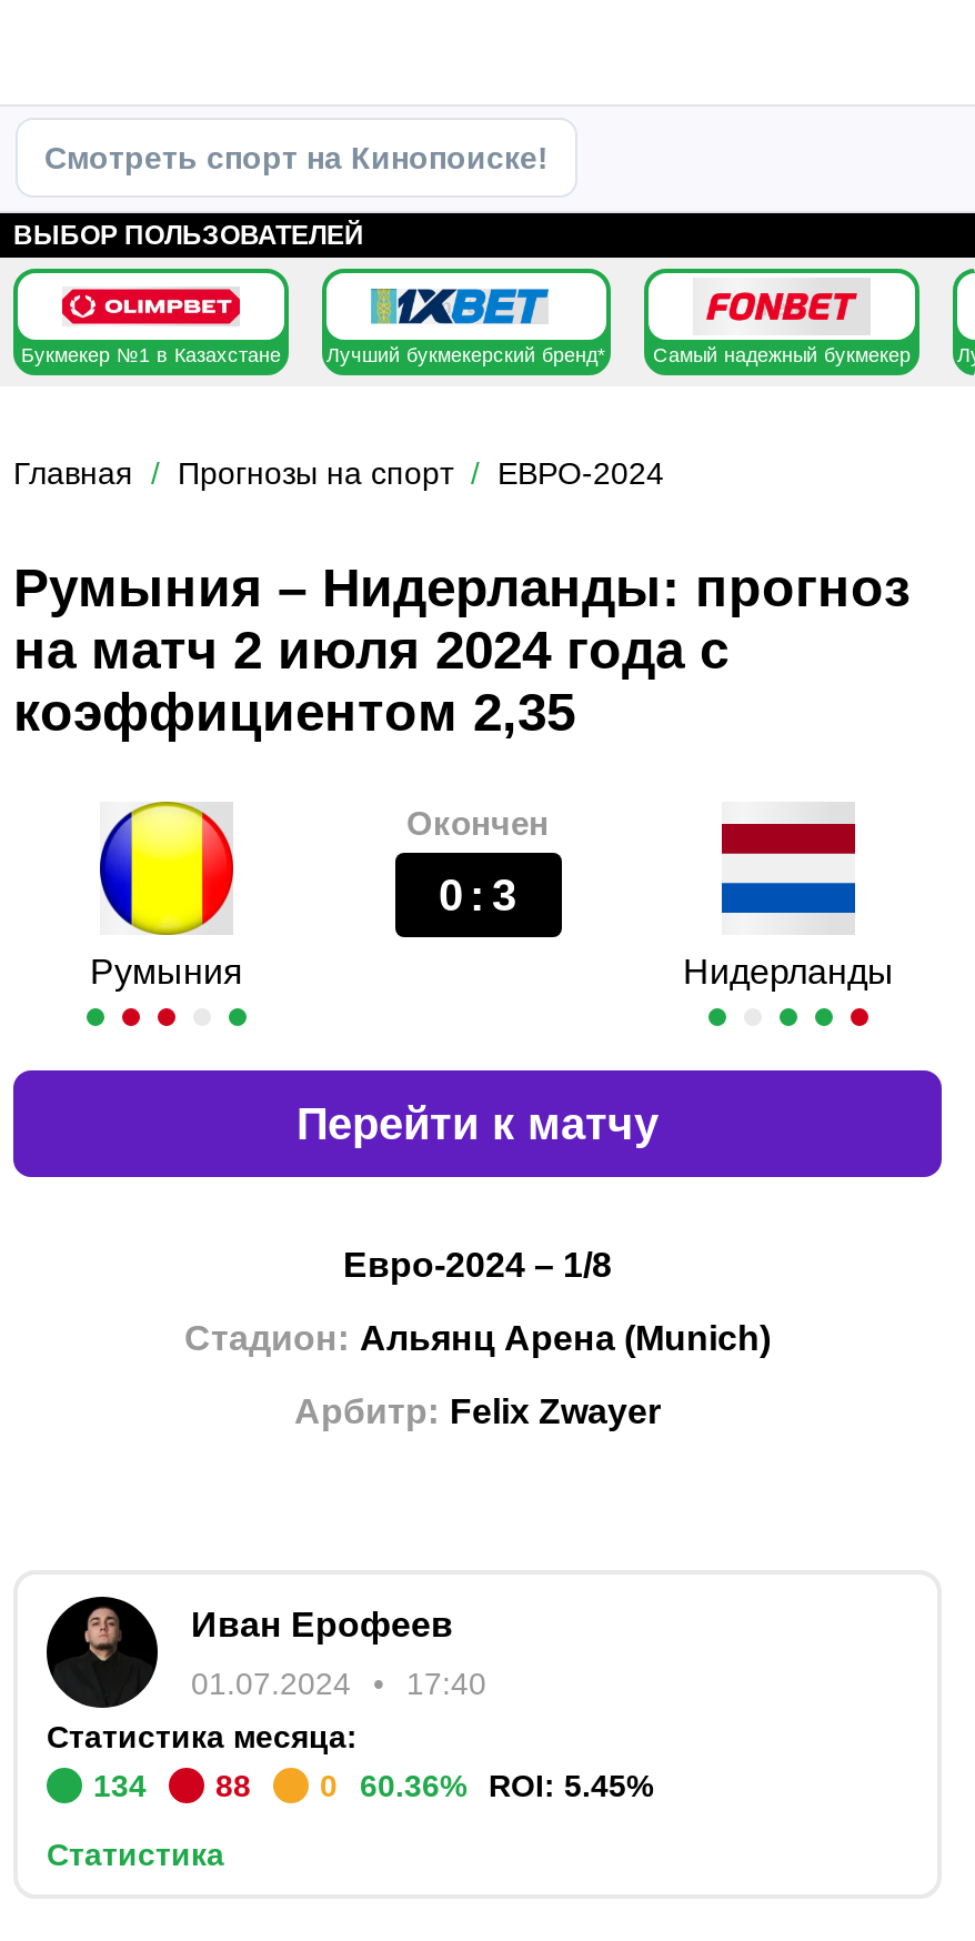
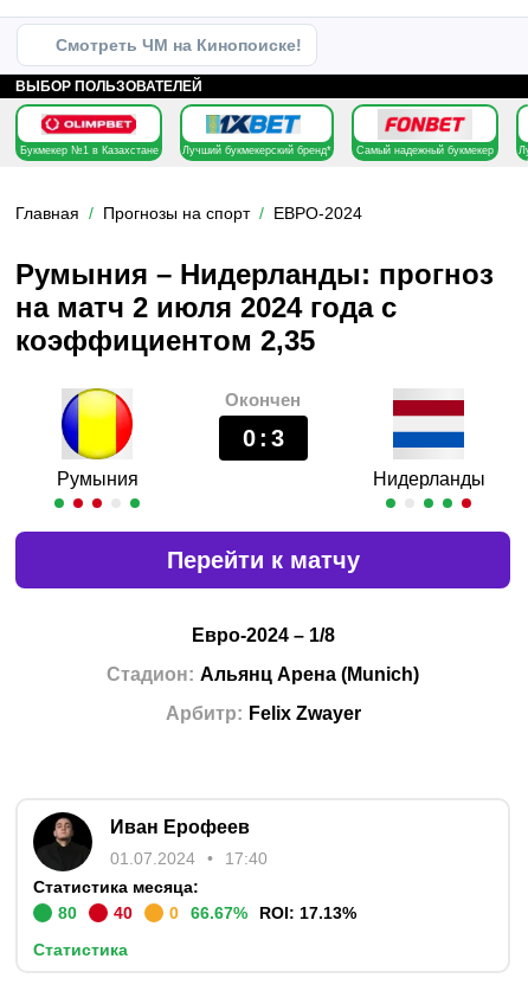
- Смотреть спорт на Кинопоиске!
+ Смотреть ЧМ на Кинопоиске!

- 134
+ 80

- 88
+ 40

- 60.36%
+ 66.67%

- ROI: 5.45%
+ ROI: 17.13%
